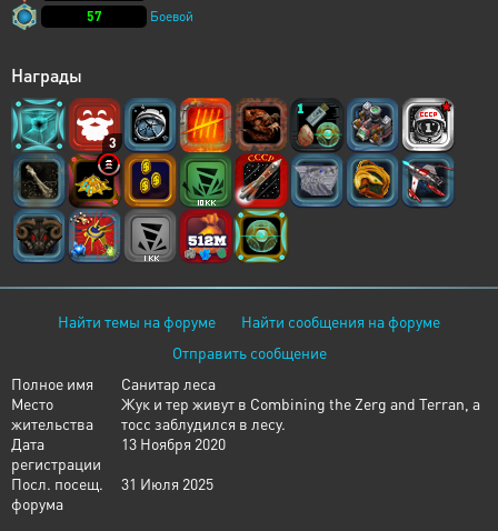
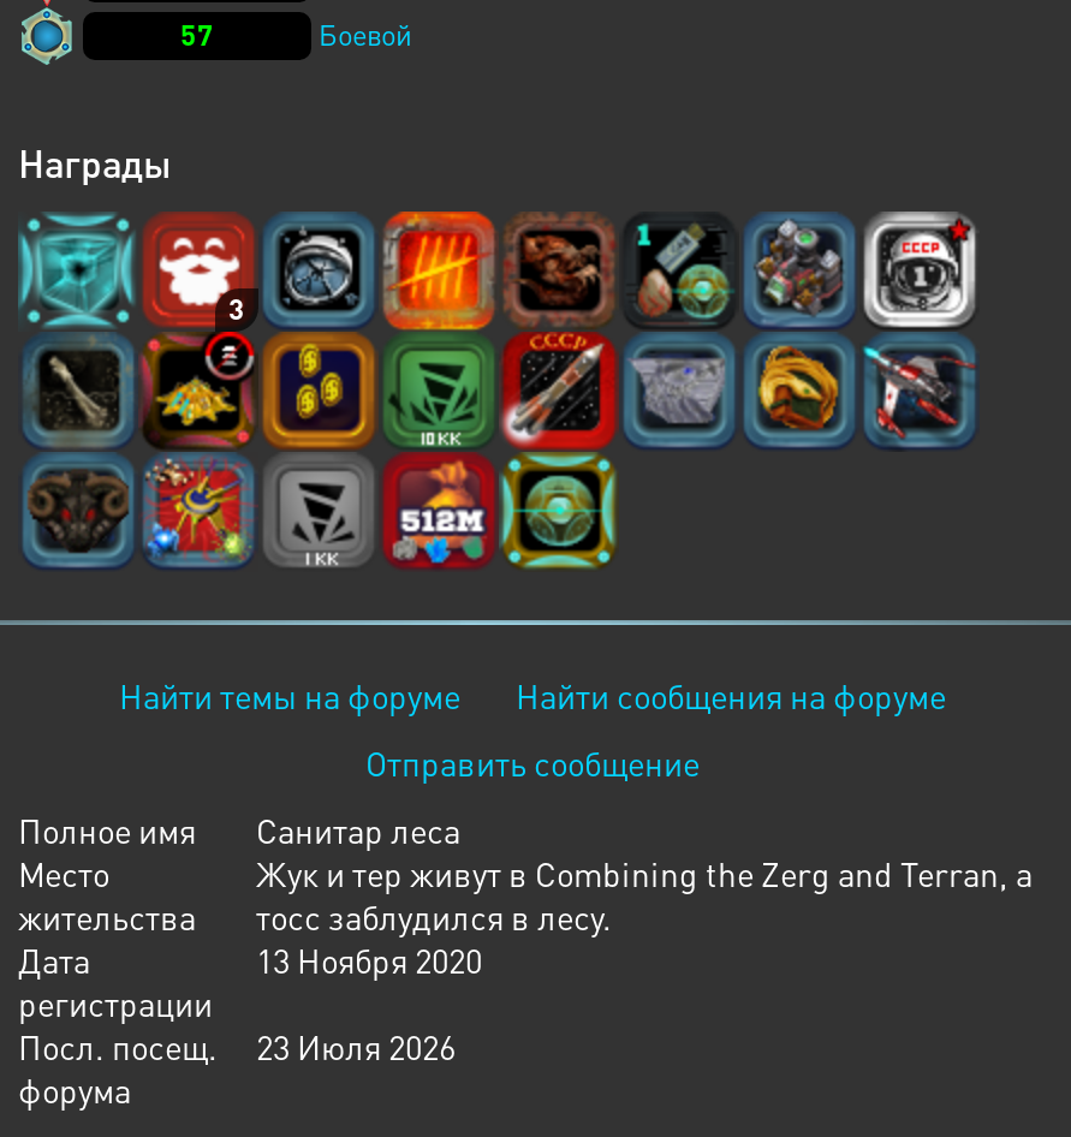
- Посл. посещ. 31 Июля 2025
+ Посл. посещ. 23 Июля 2026
